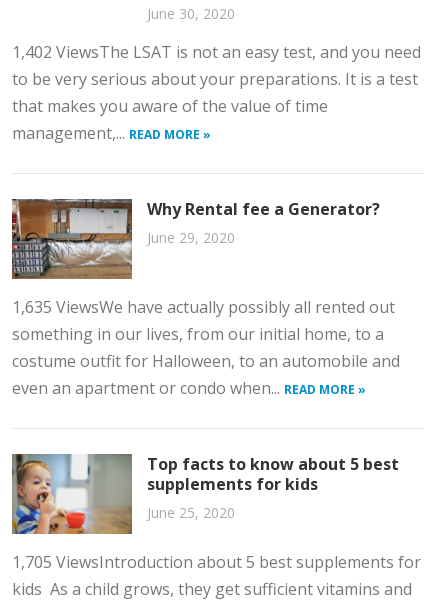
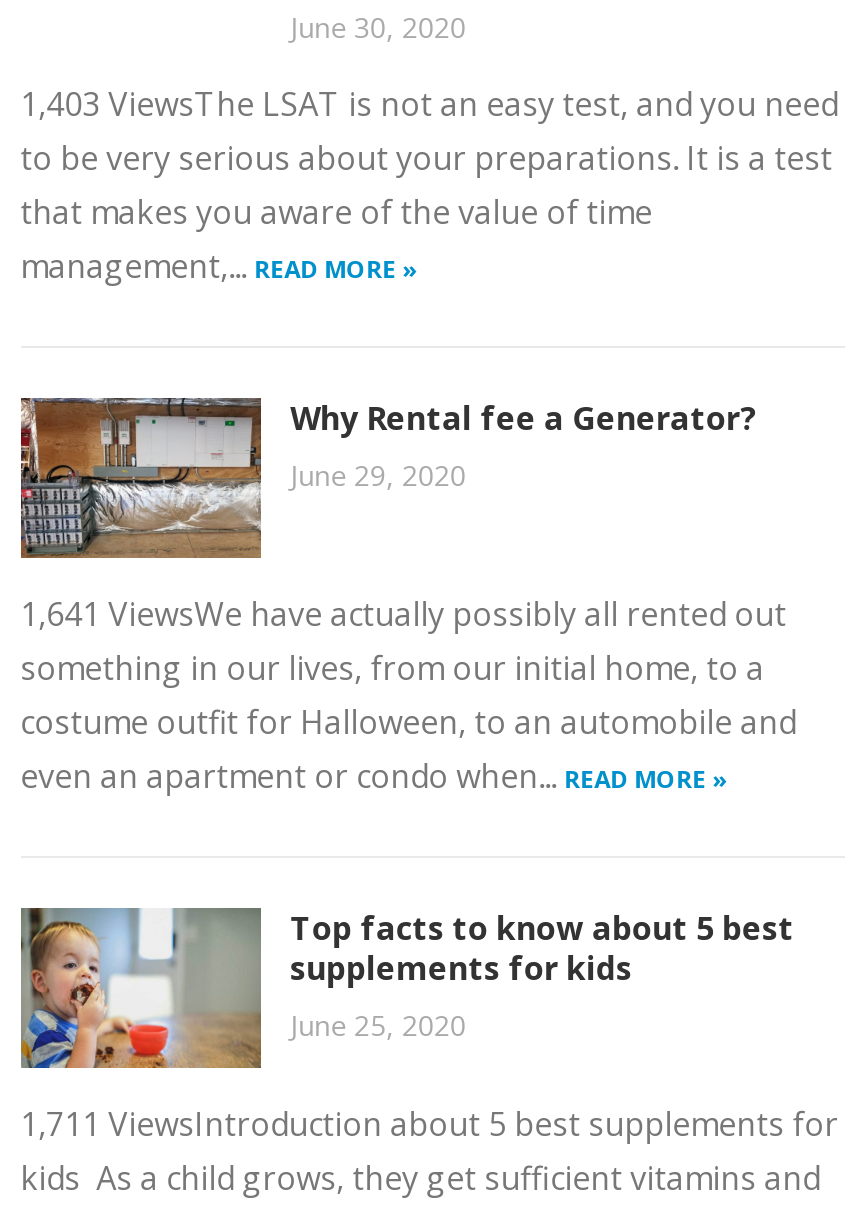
- 1,402 ViewsThe LSAT is not an easy test, and you need
+ 1,403 ViewsThe LSAT is not an easy test, and you need

- 1,635 ViewsWe have actually possibly all rented out
+ 1,641 ViewsWe have actually possibly all rented out

- 1,705 ViewsIntroduction about 5 best supplements for
+ 1,711 ViewsIntroduction about 5 best supplements for
